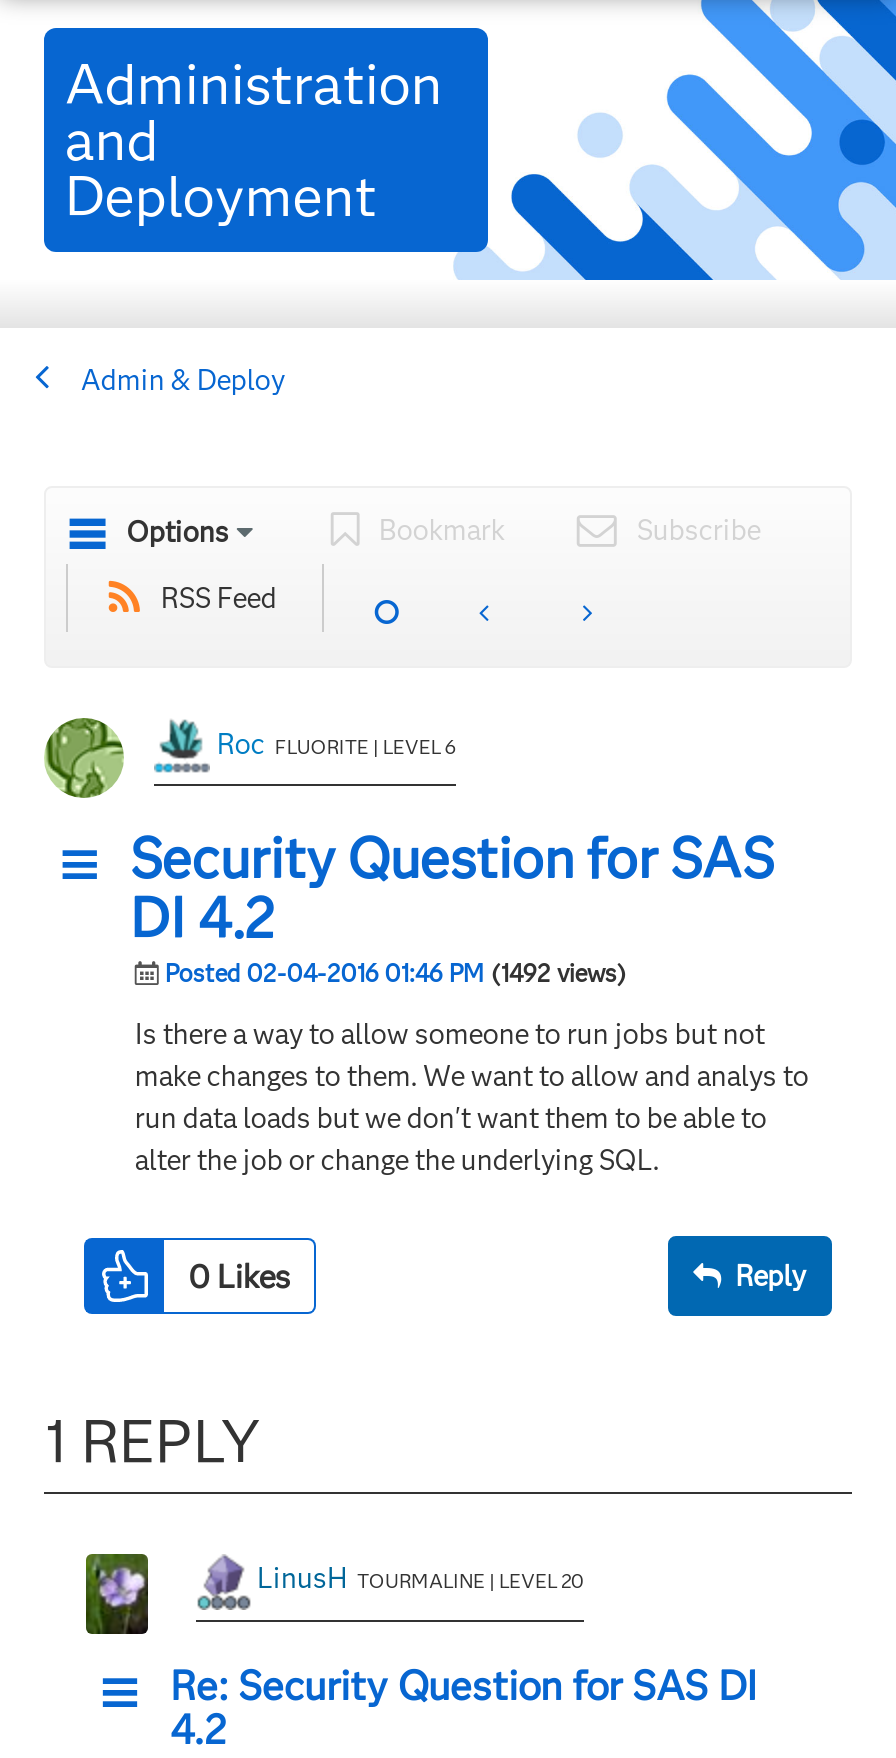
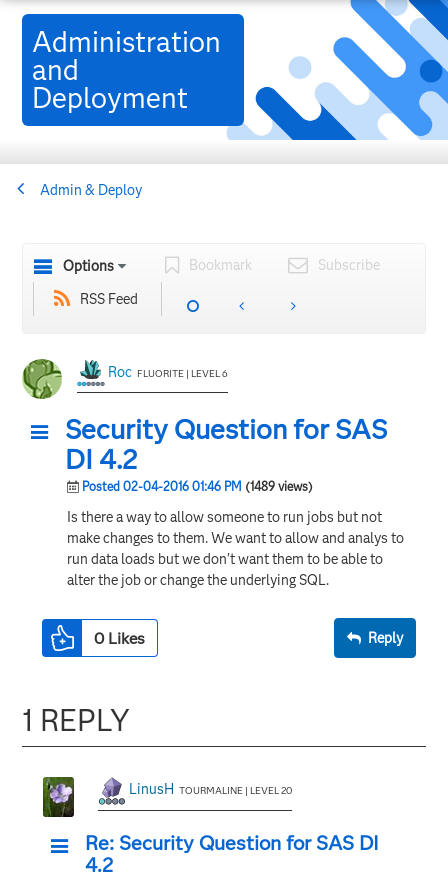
- Posted 02-04-2016 01:46 PM (1492 views)
+ Posted 02-04-2016 01:46 PM (1489 views)
